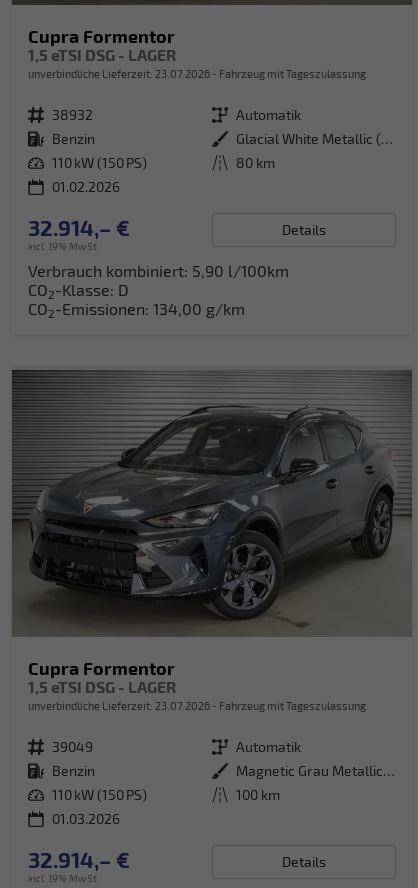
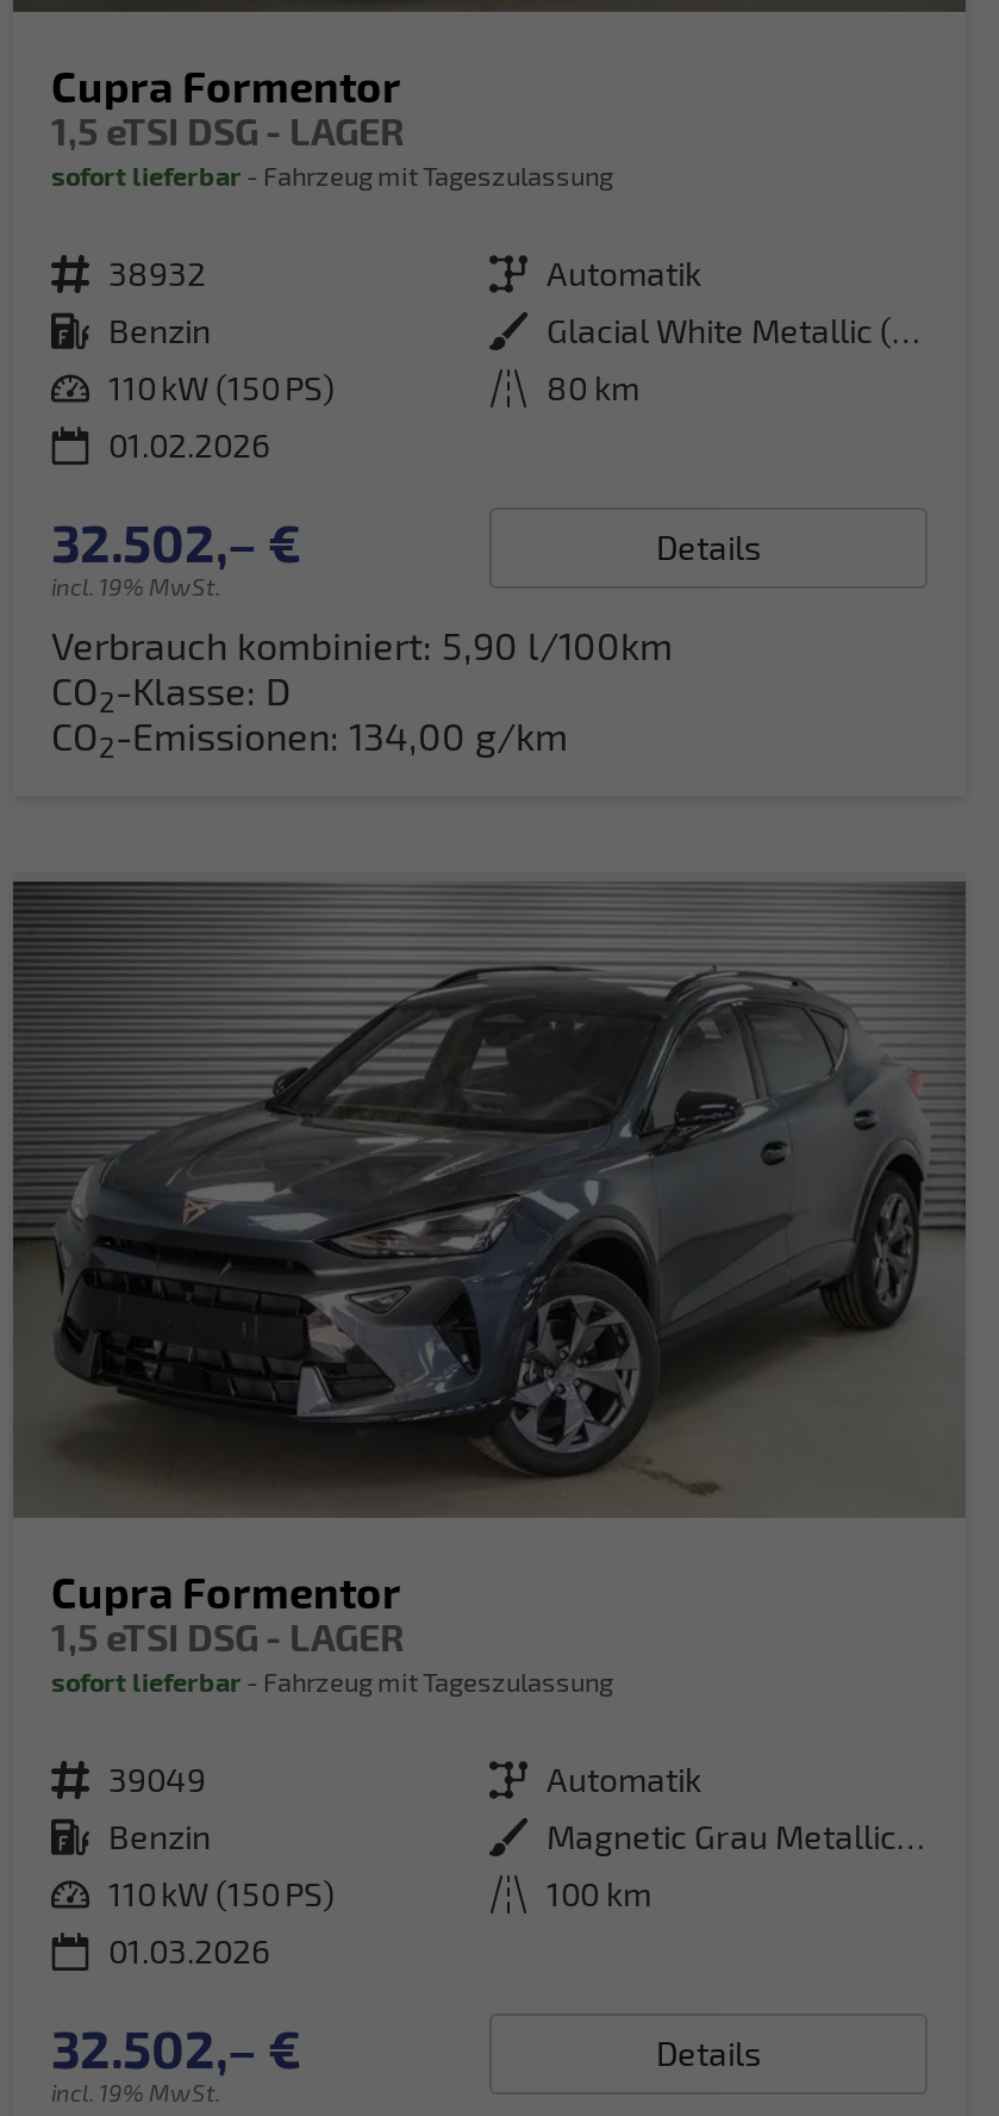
- unverbindliche Lieferzeit: 23.07.2026 Fahrzeug mit Tageszulassung
+ sofort lieferbar Fahrzeug mit Tageszulassung

- 32.914,– €
+ 32.502,– €

- unverbindliche Lieferzeit: 23.07.2026 Fahrzeug mit Tageszulassung
+ sofort lieferbar Fahrzeug mit Tageszulassung

- 32.914,– €
+ 32.502,– €
